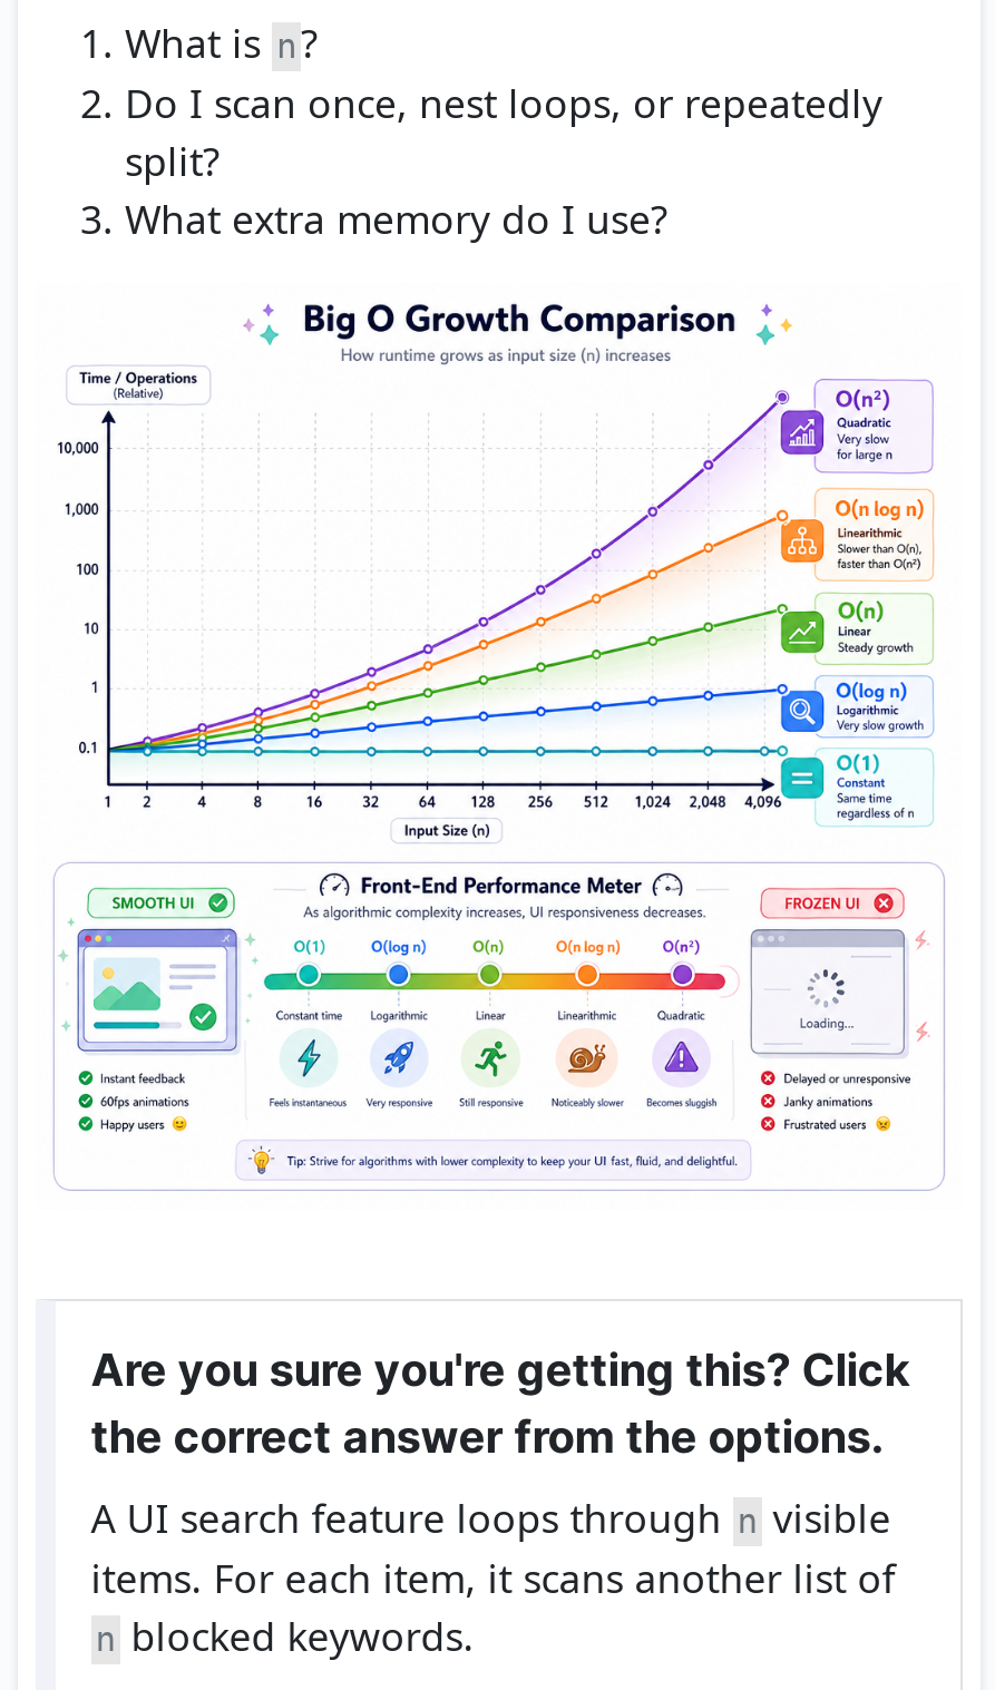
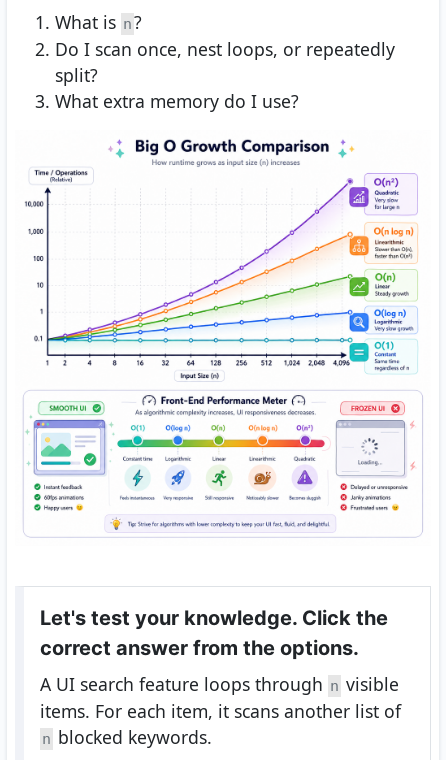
- Are you sure you're getting this? Click
- the correct answer from the options.
+ Let's test your knowledge. Click the
+ correct answer from the options.
